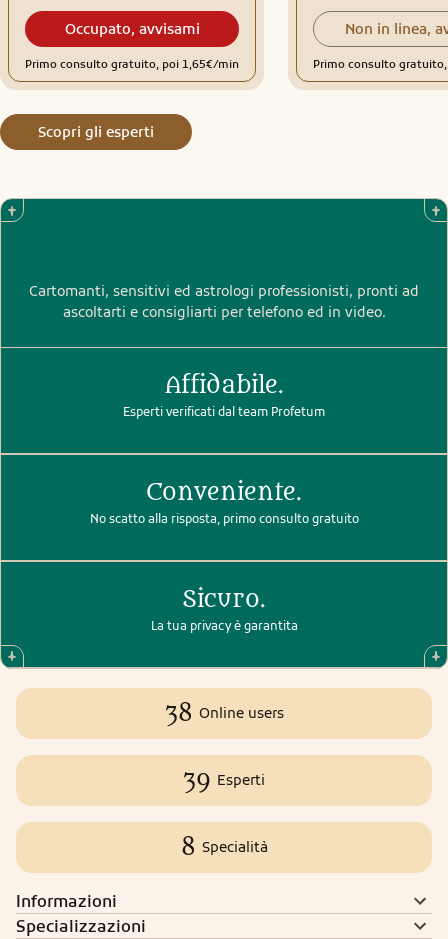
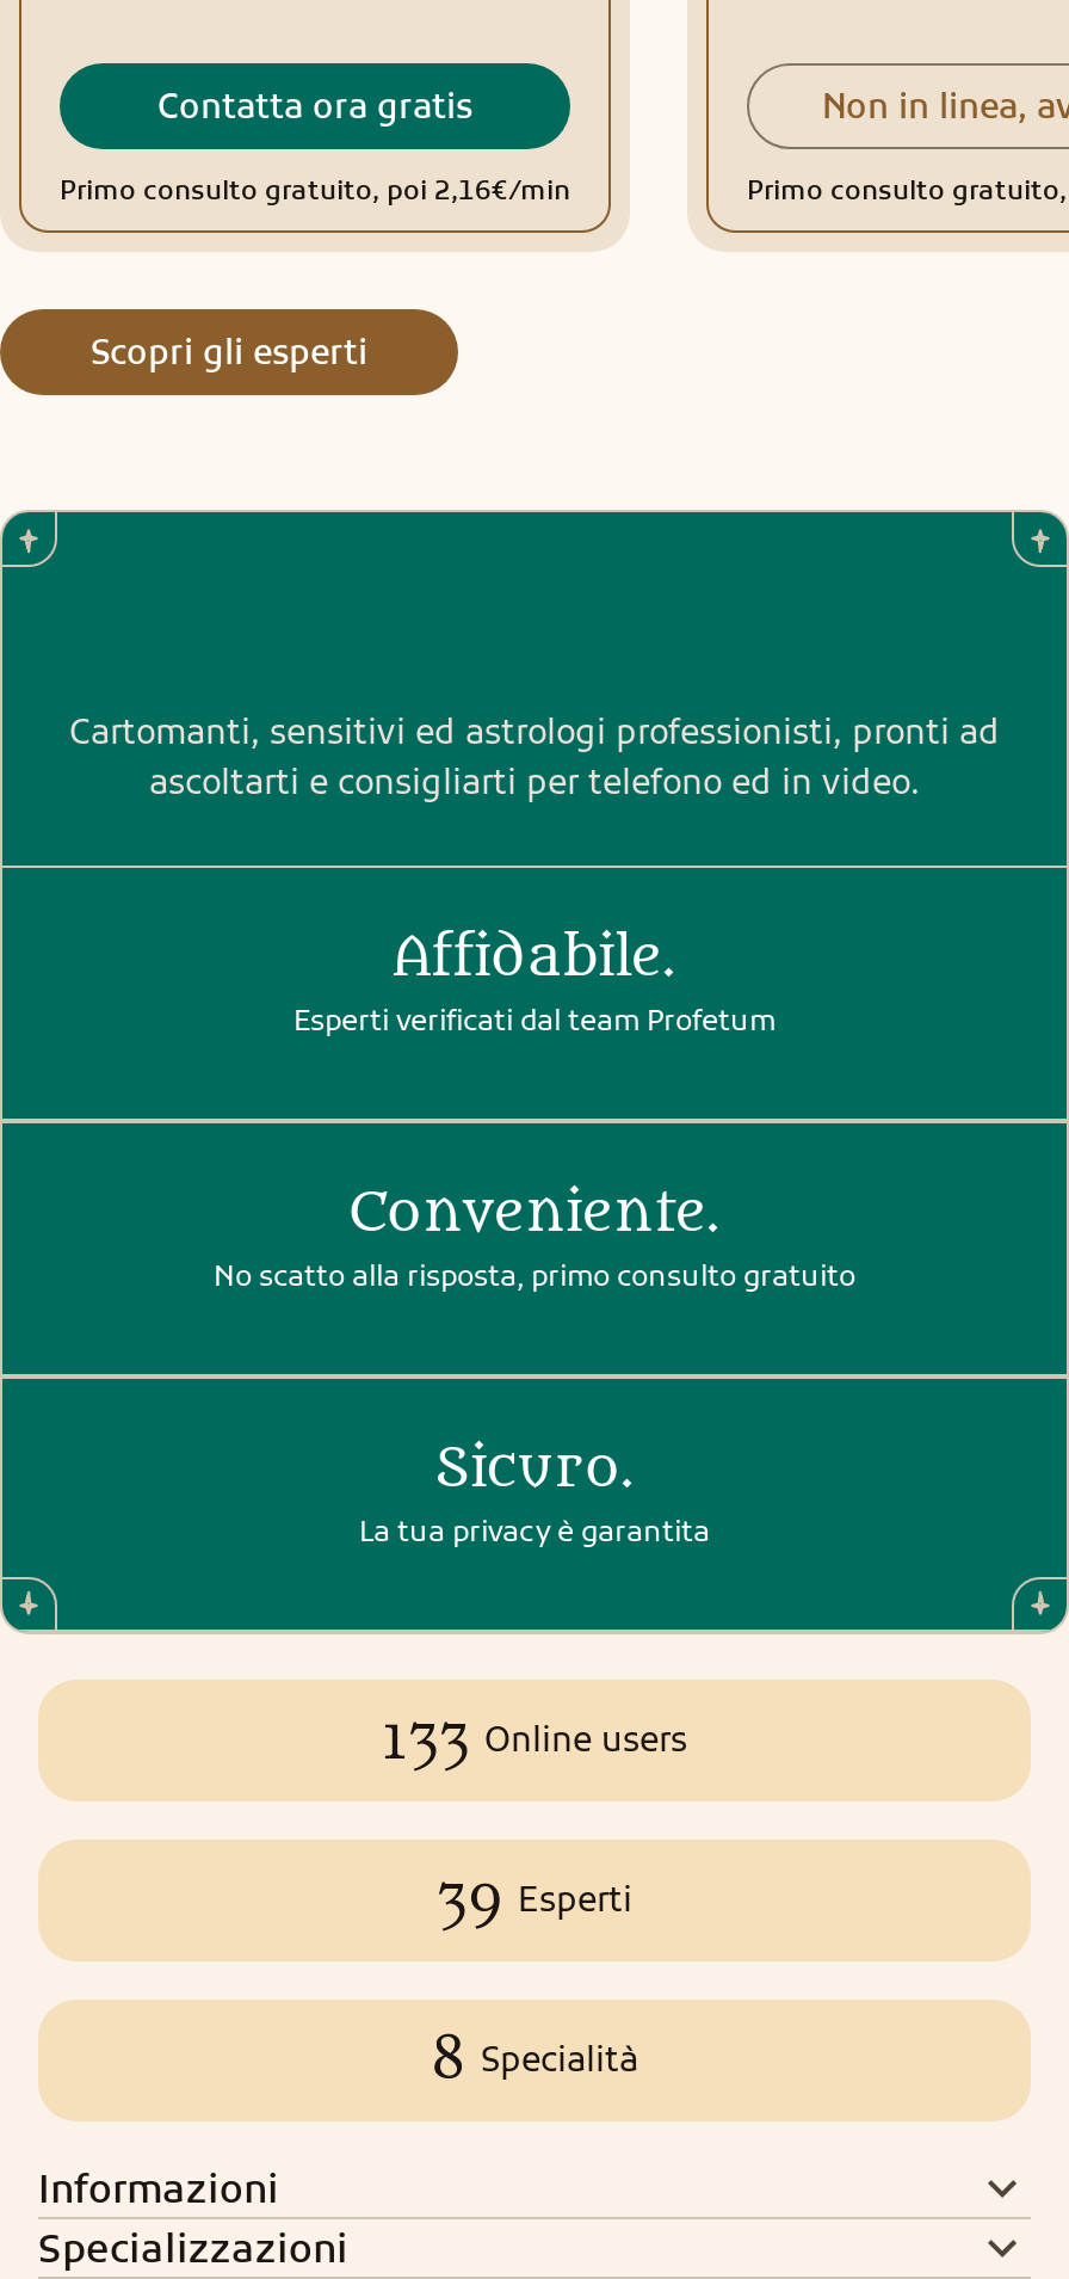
- Occupato, avvisami
+ Contatta ora gratis

- Primo consulto gratuito, poi 1,65€/min
+ Primo consulto gratuito, poi 2,16€/min

- 38 Online users
+ 133 Online users
